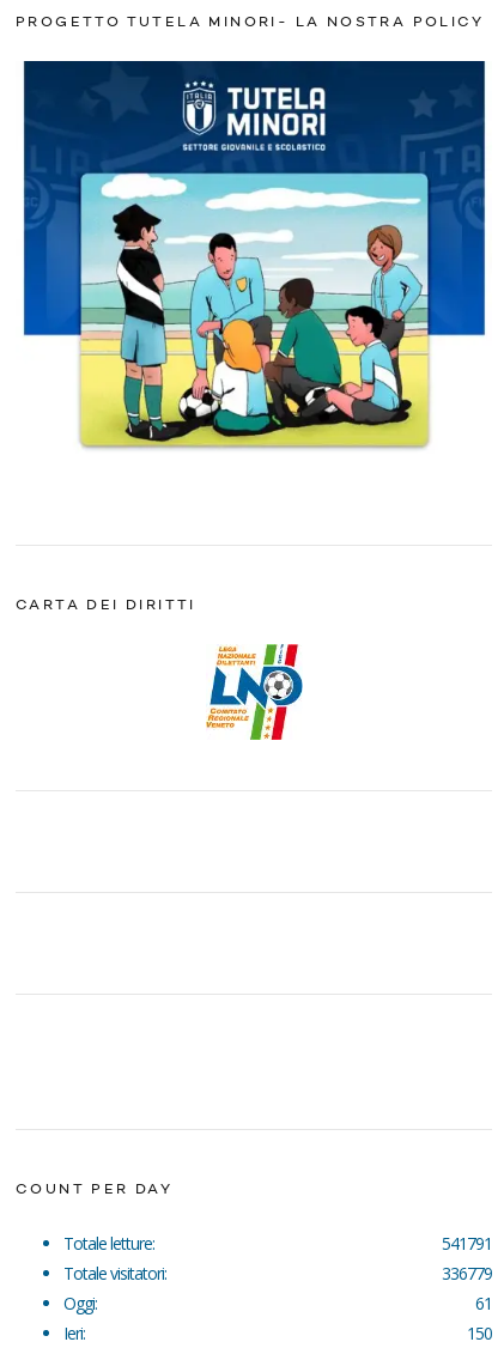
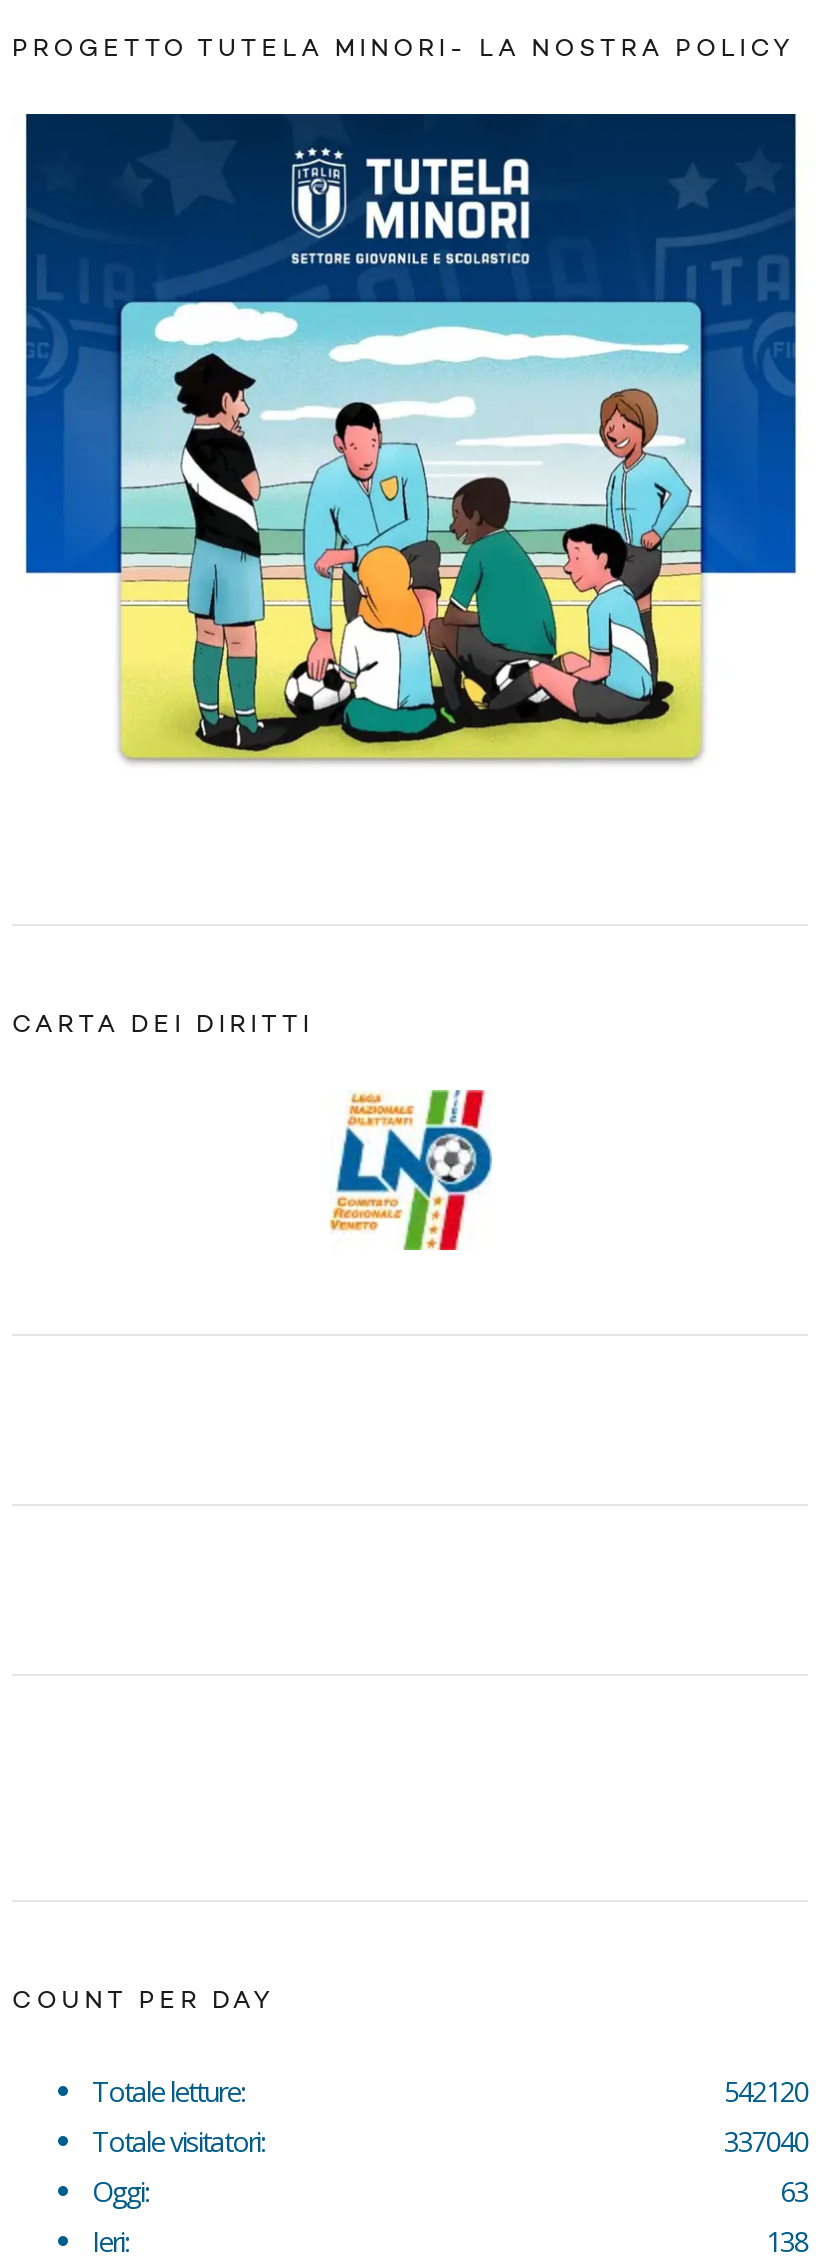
- 541791
+ 542120

- 336779
+ 337040

- 61
+ 63

- 150
+ 138
